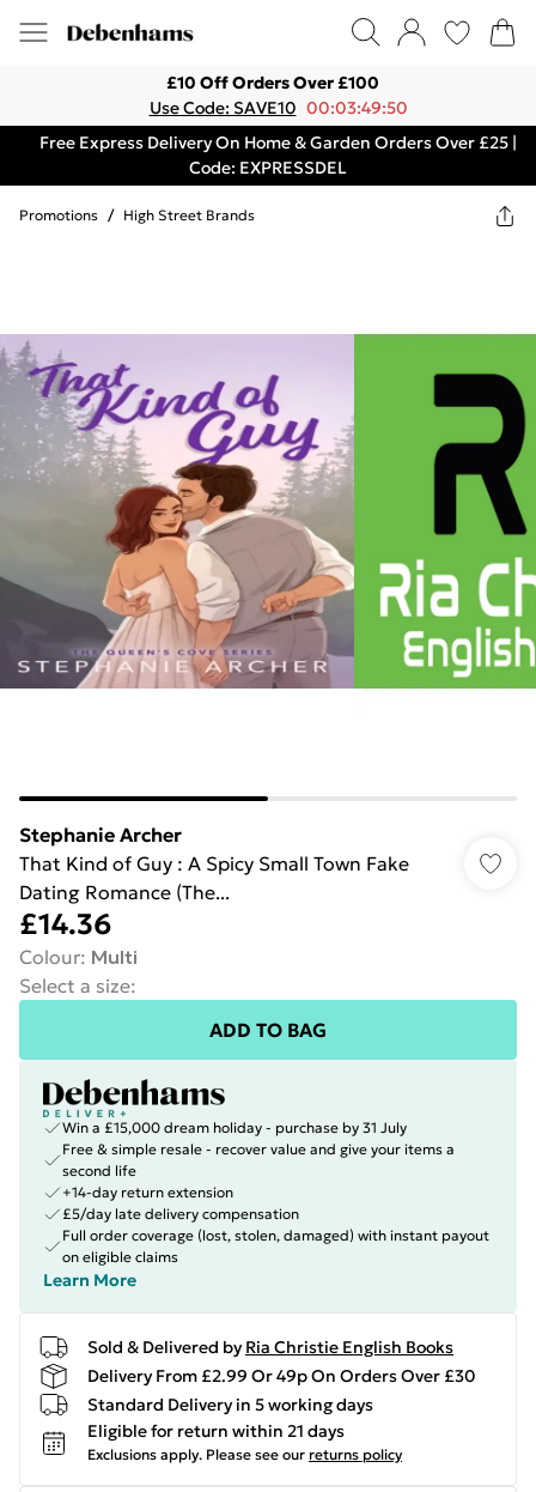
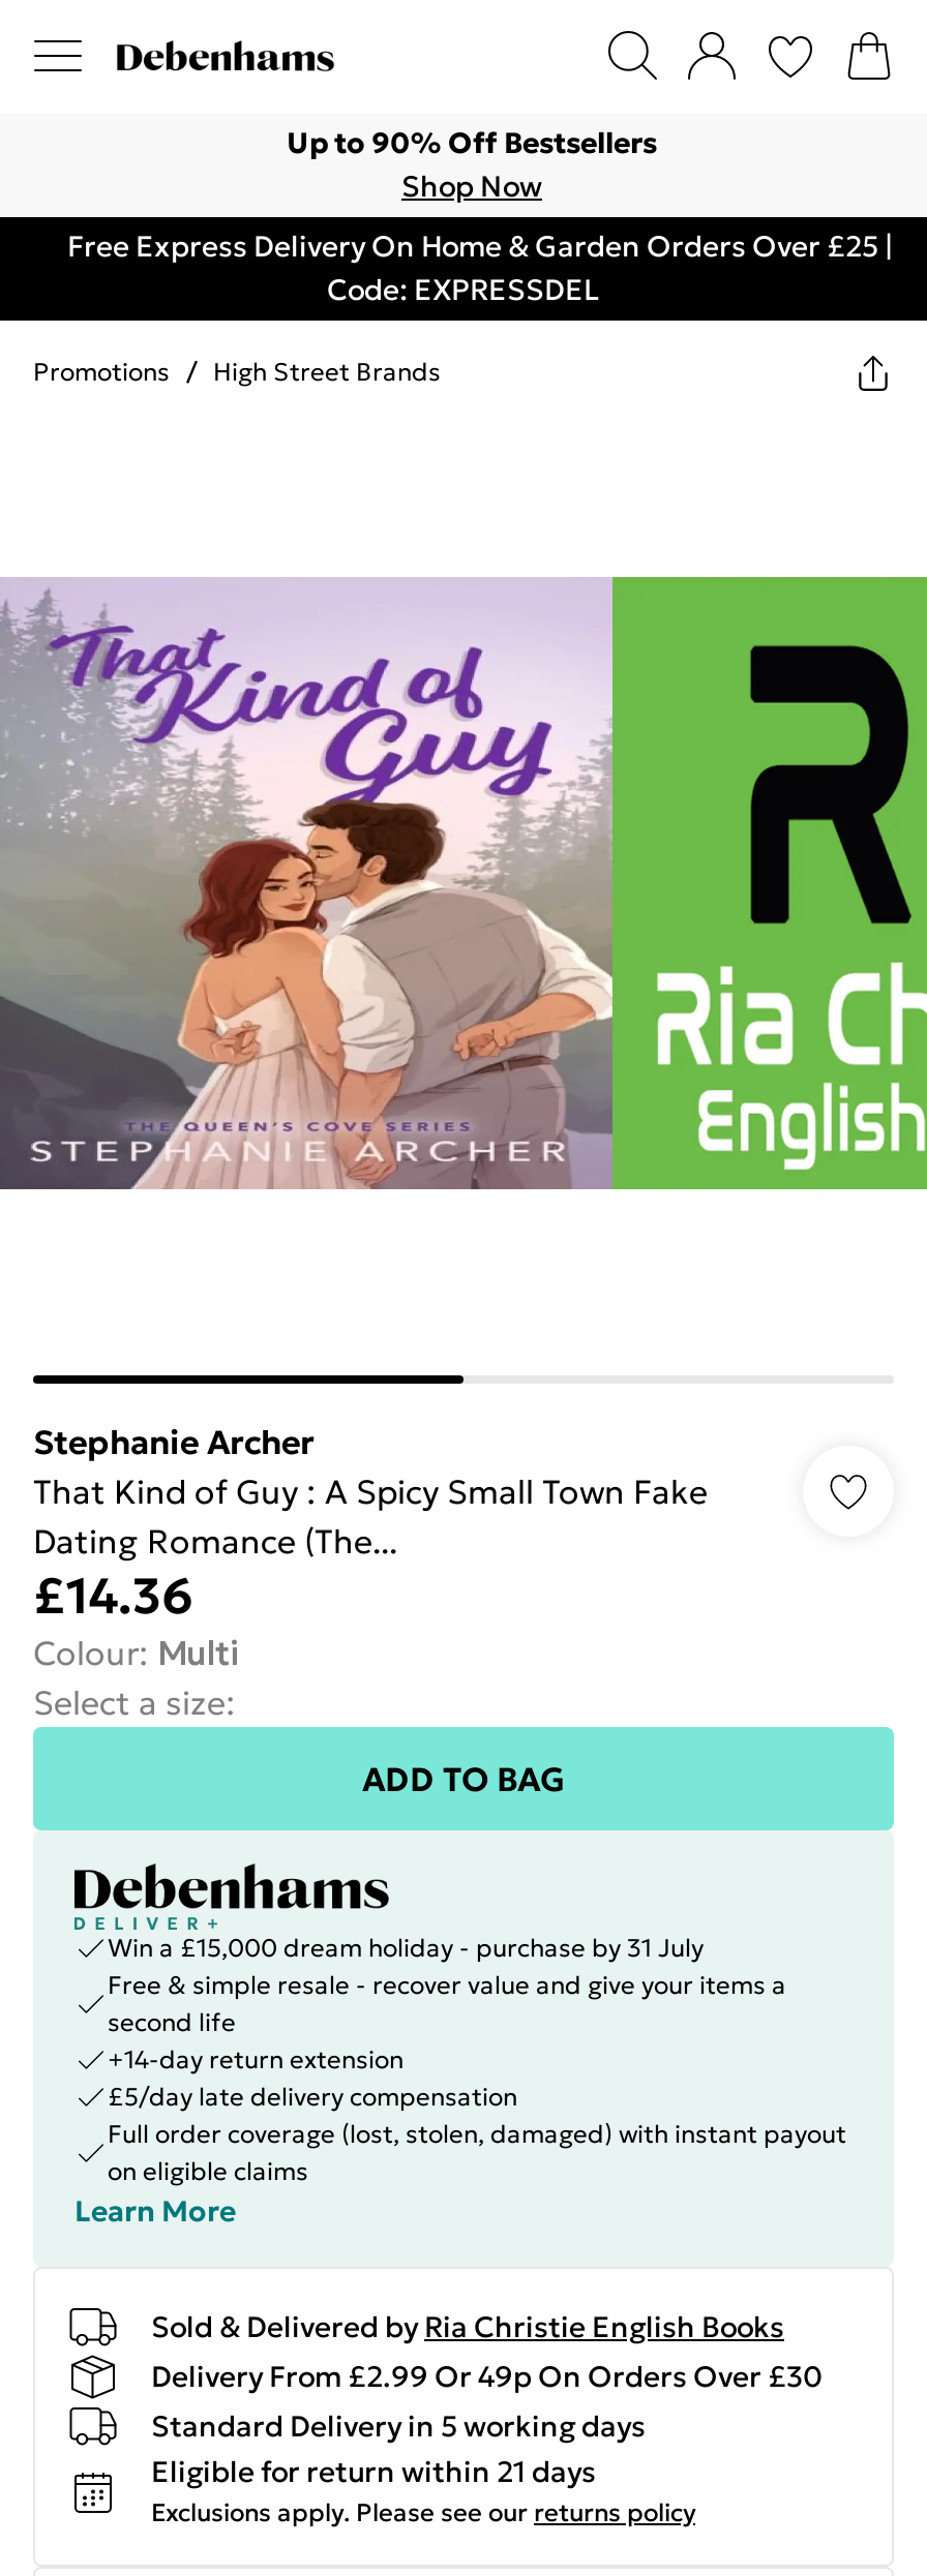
- £10 Off Orders Over £100
- Use Code: SAVE10 00:03:49:50
+ Up to 90% Off Bestsellers
+ Shop Now
